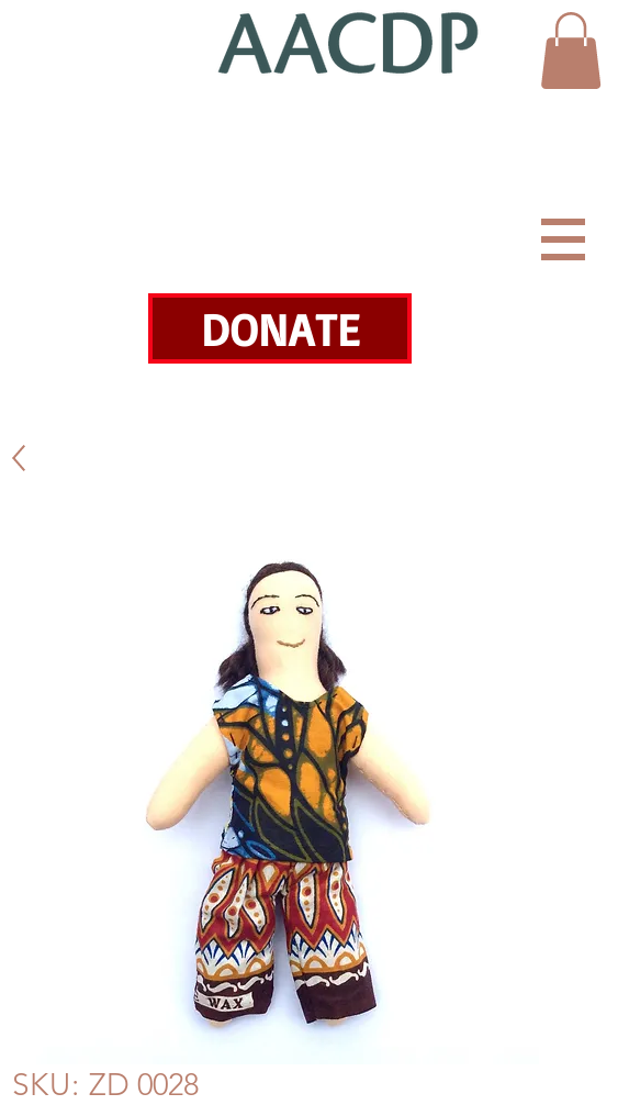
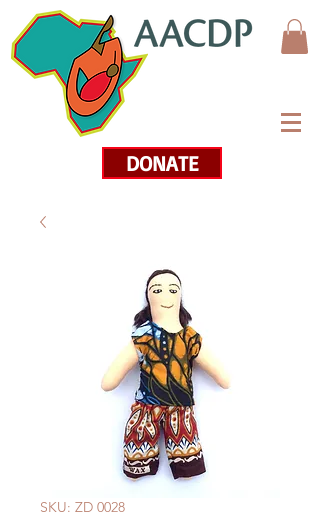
+ [image]
